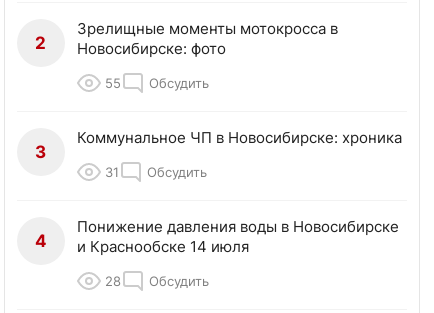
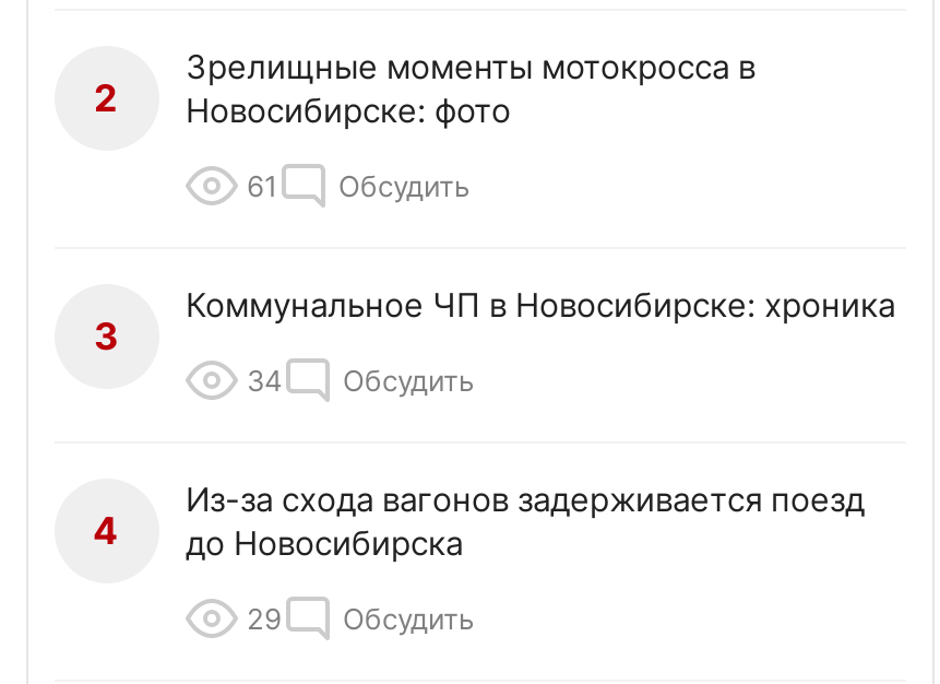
- 55 Обсудить
+ 61 Обсудить

- 31 Обсудить
+ 34 Обсудить

- Понижение давления воды в Новосибирске
- и Краснообске 14 июля
+ Из-за схода вагонов задерживается поезд
+ до Новосибирска

- 28 Обсудить
+ 29 Обсудить
